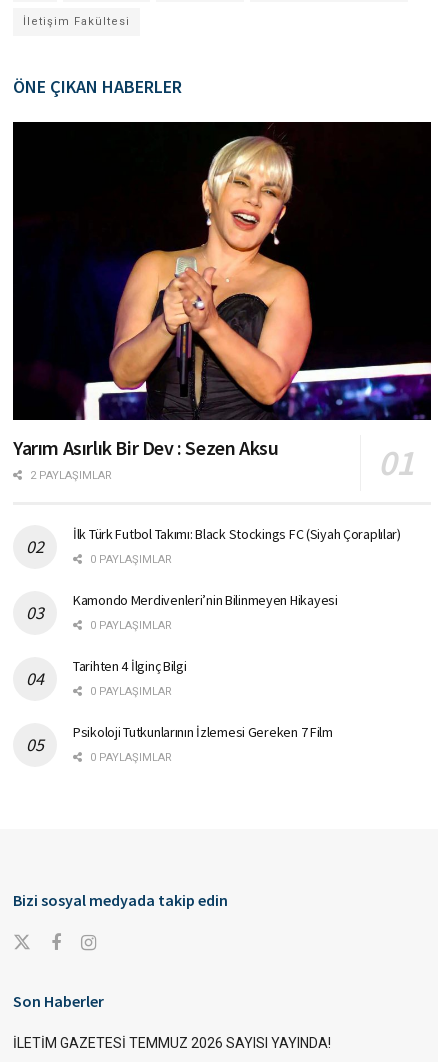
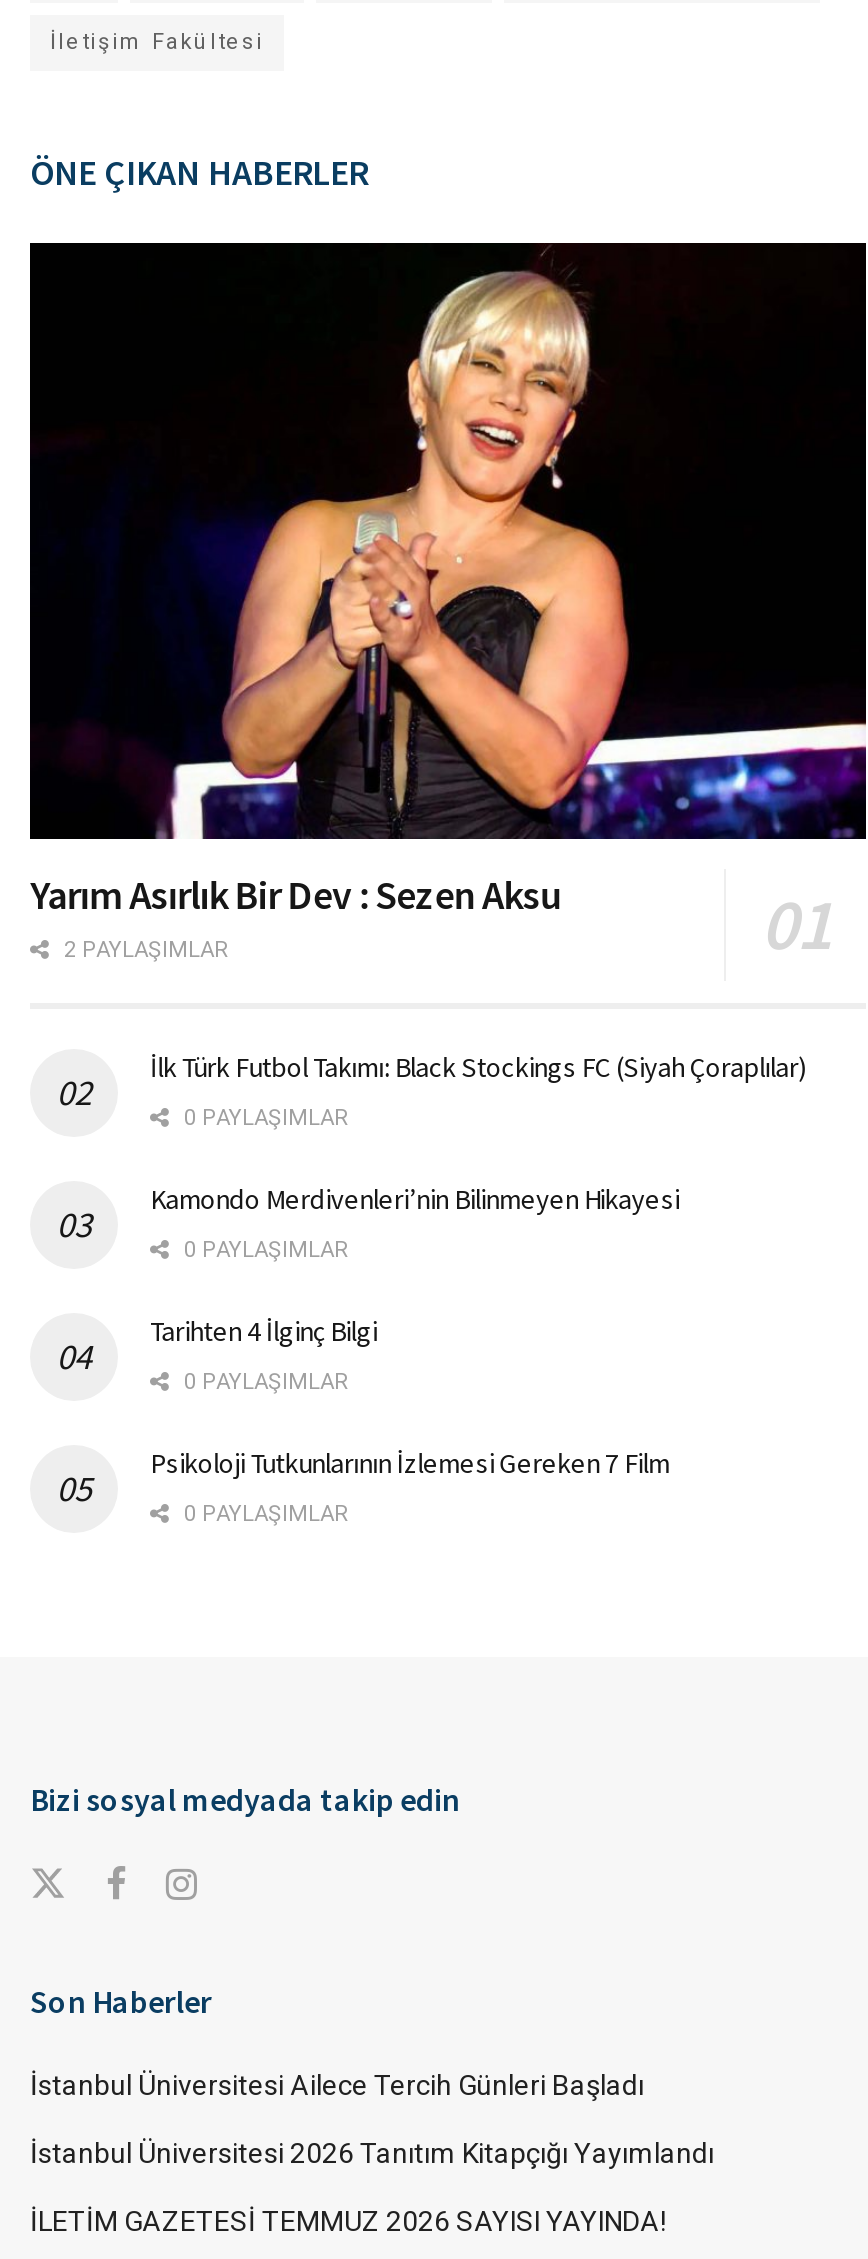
+ İstanbul Üniversitesi Ailece Tercih Günleri Başladı
+ İstanbul Üniversitesi 2026 Tanıtım Kitapçığı Yayımlandı
